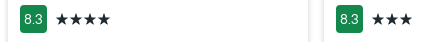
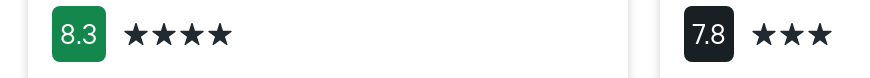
- 8.3
+ 7.8
